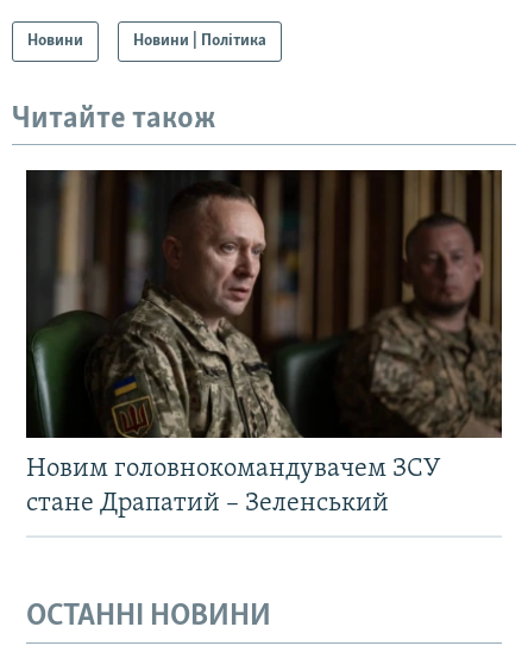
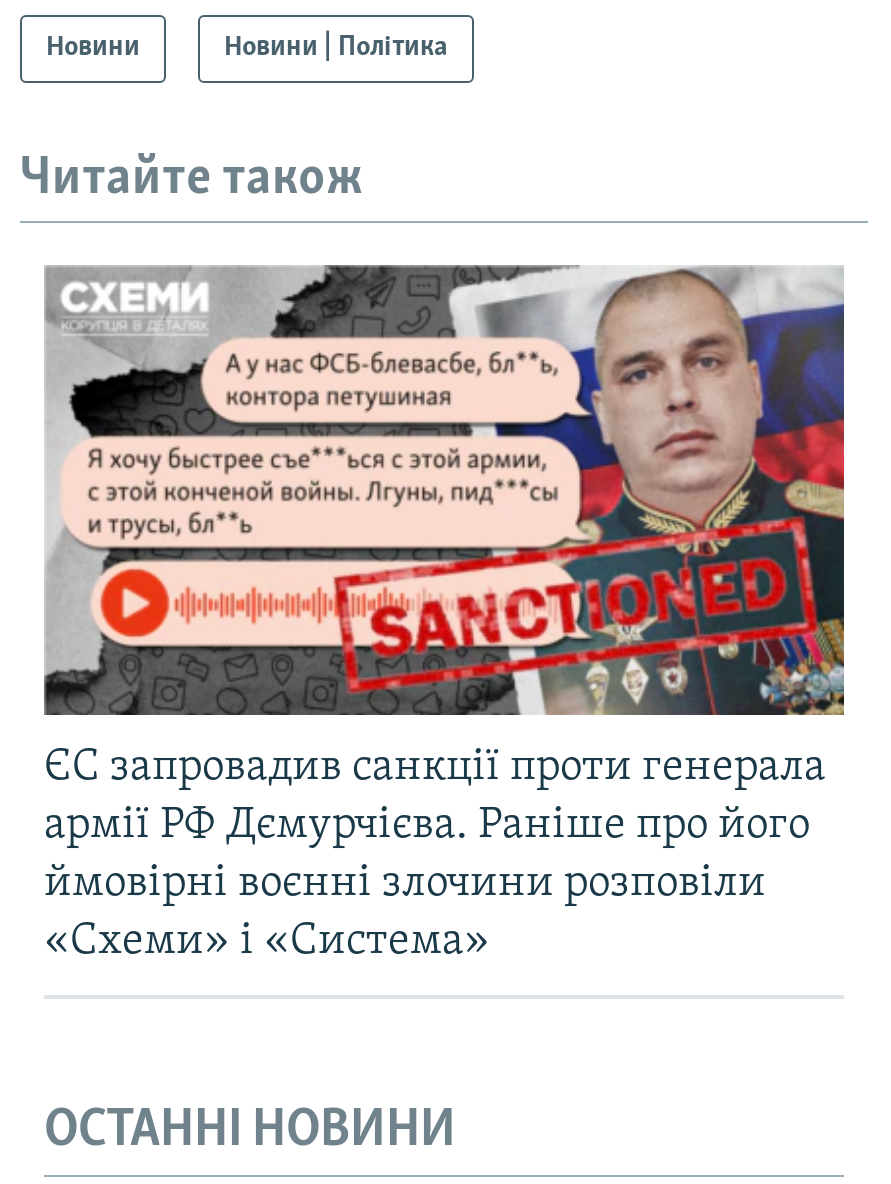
- [image]
+ [image]

- Новим головнокомандувачем ЗСУ
- стане Драпатий – Зеленський
+ ЄС запровадив санкції проти генерала
+ армії РФ Дємурчієва. Раніше про його
+ ймовірні воєнні злочини розповіли
+ «Схеми» і «Система»
